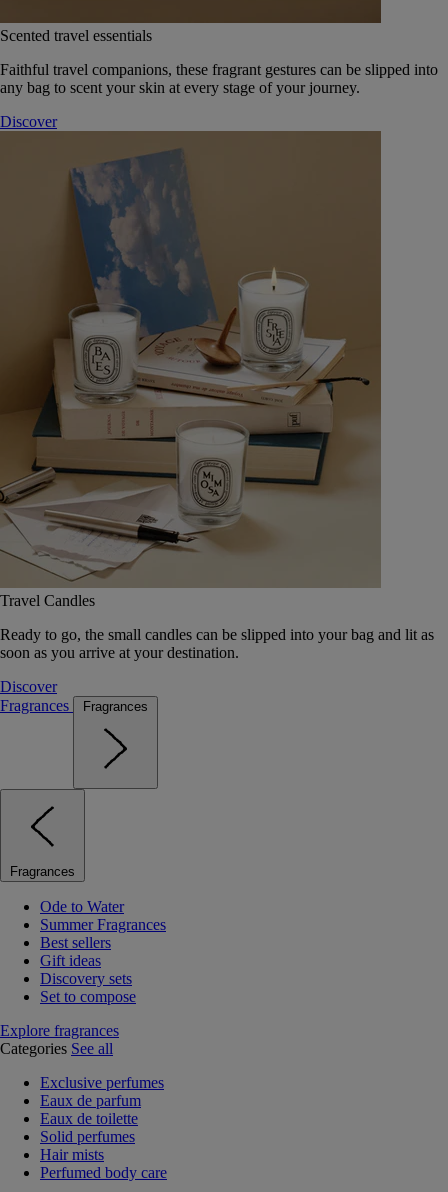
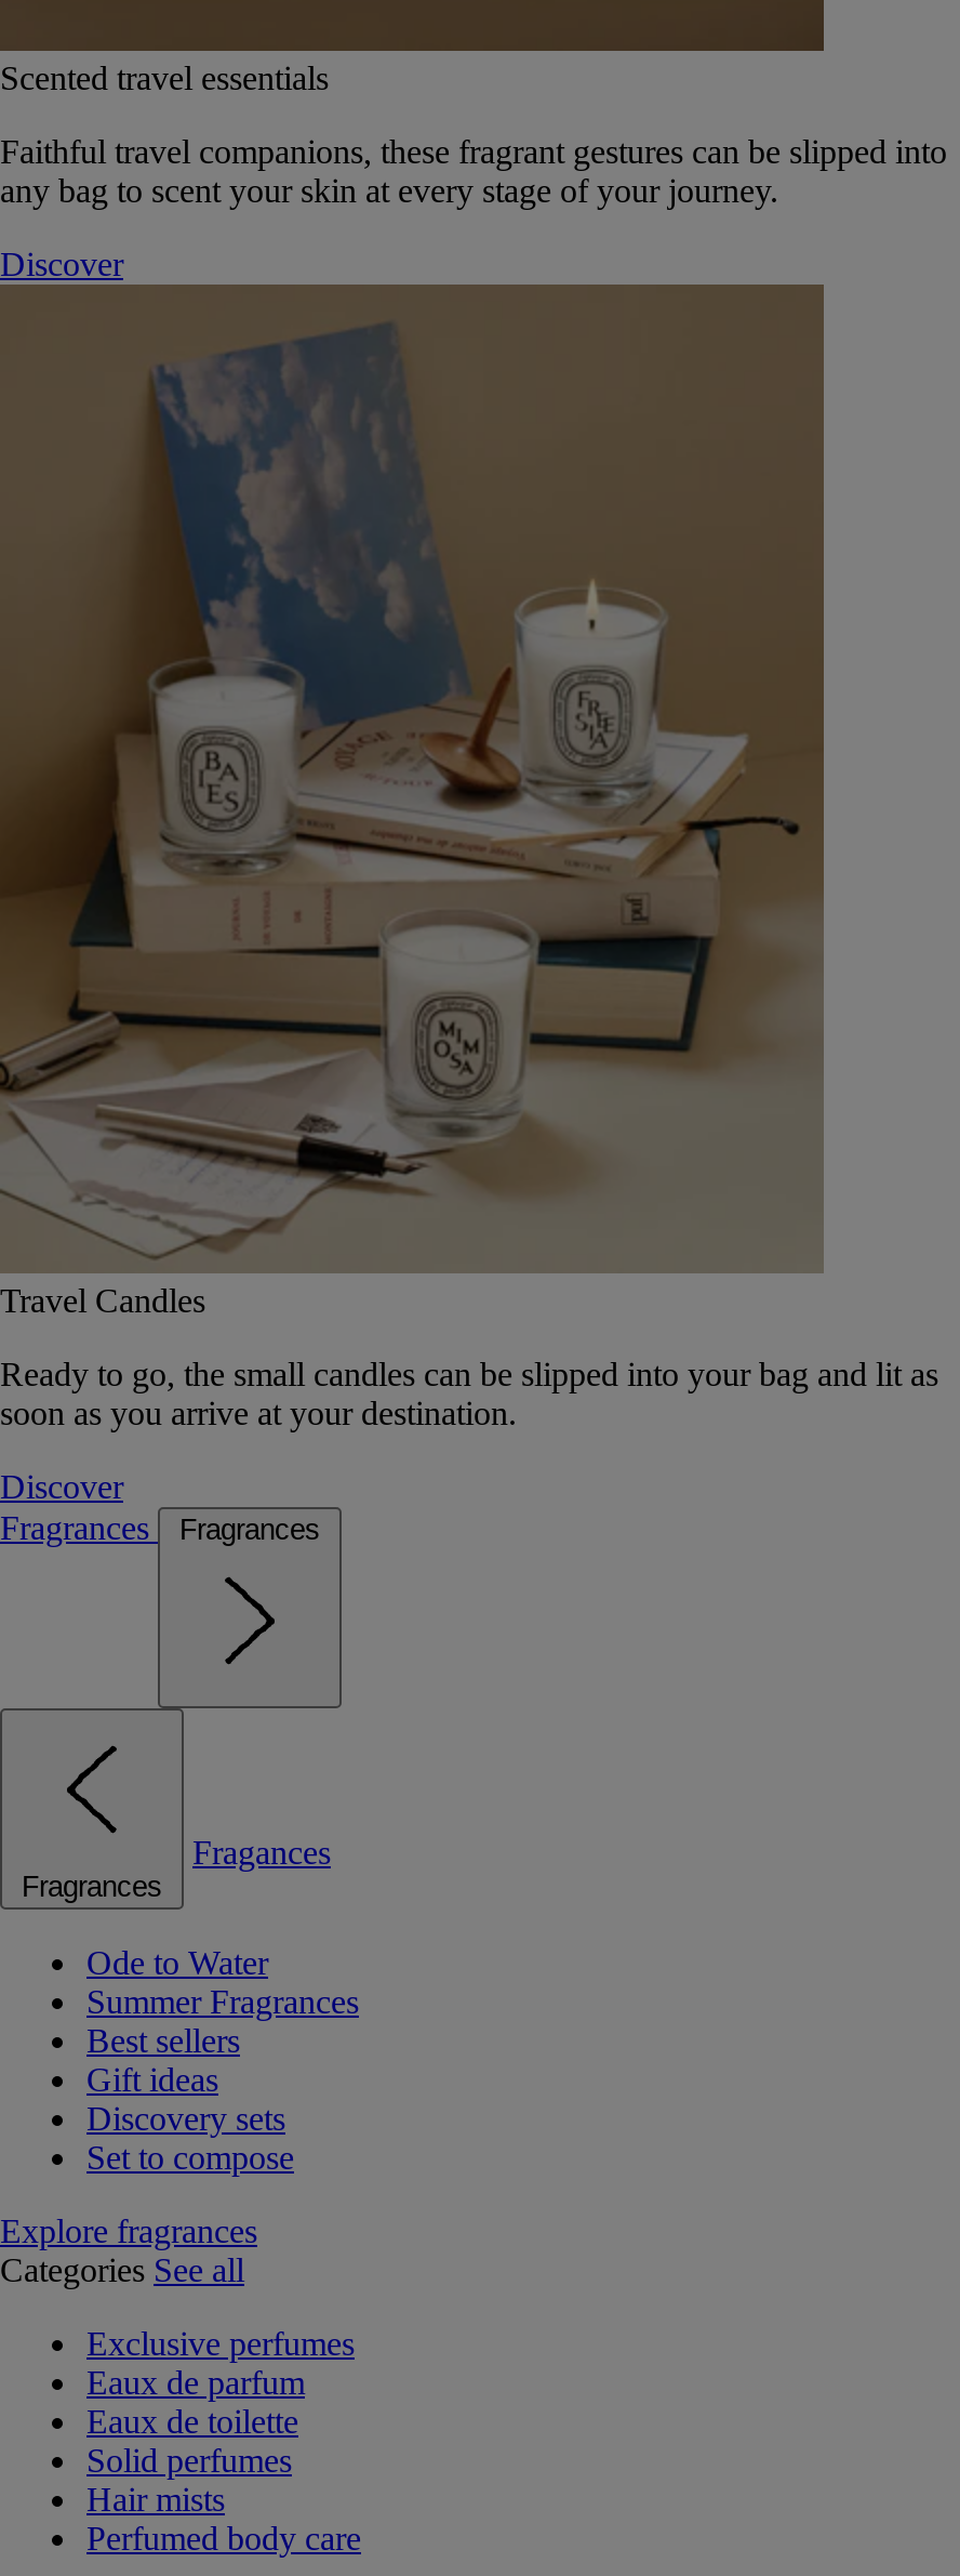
+ Fragances
